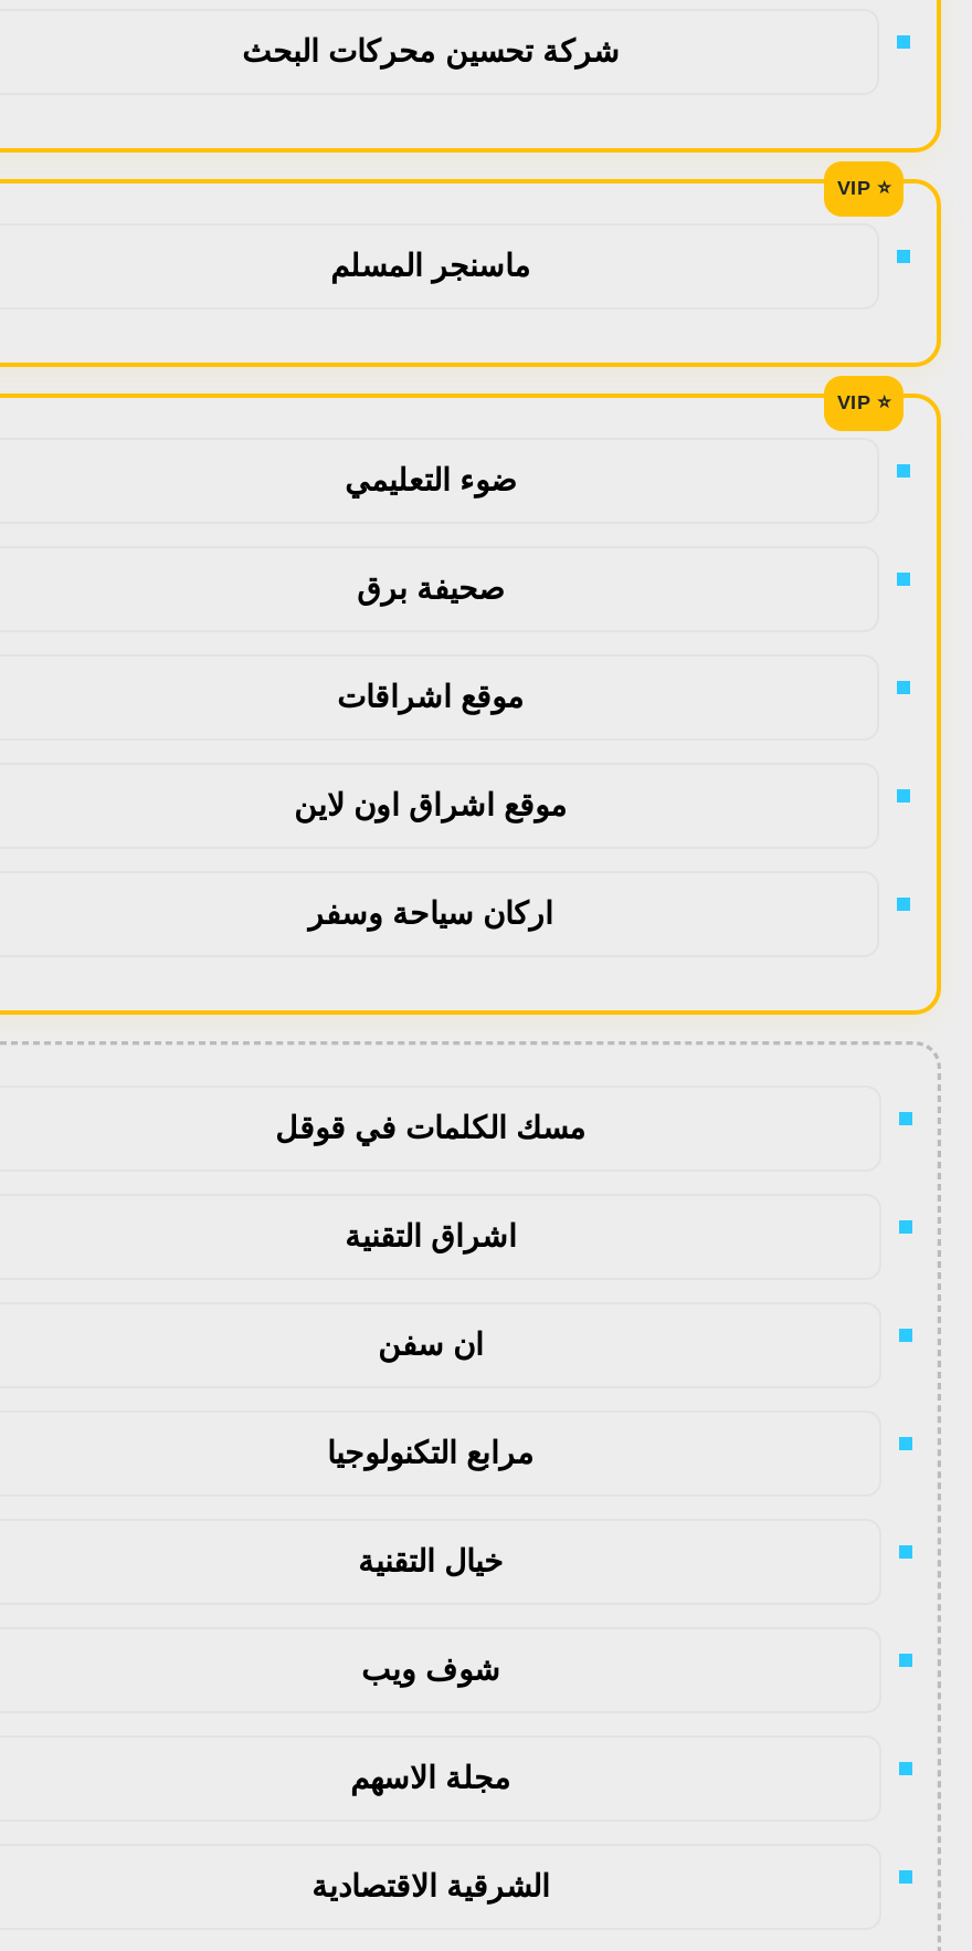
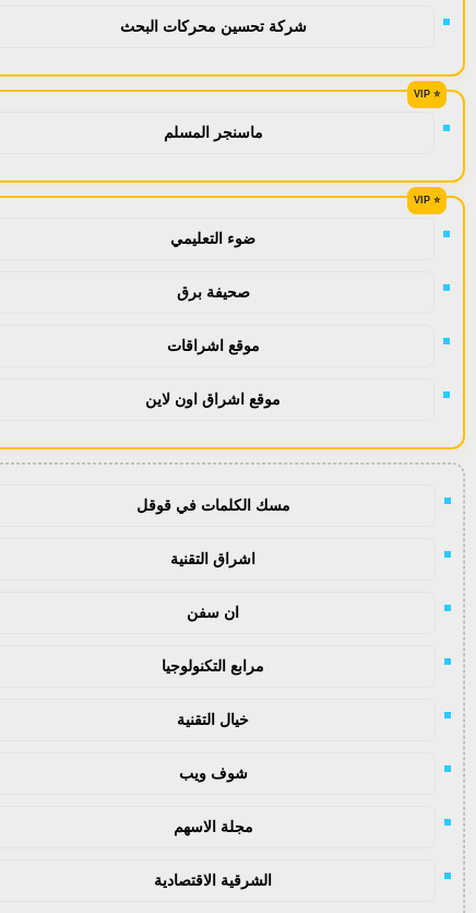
- اركان سياحة وسفر
